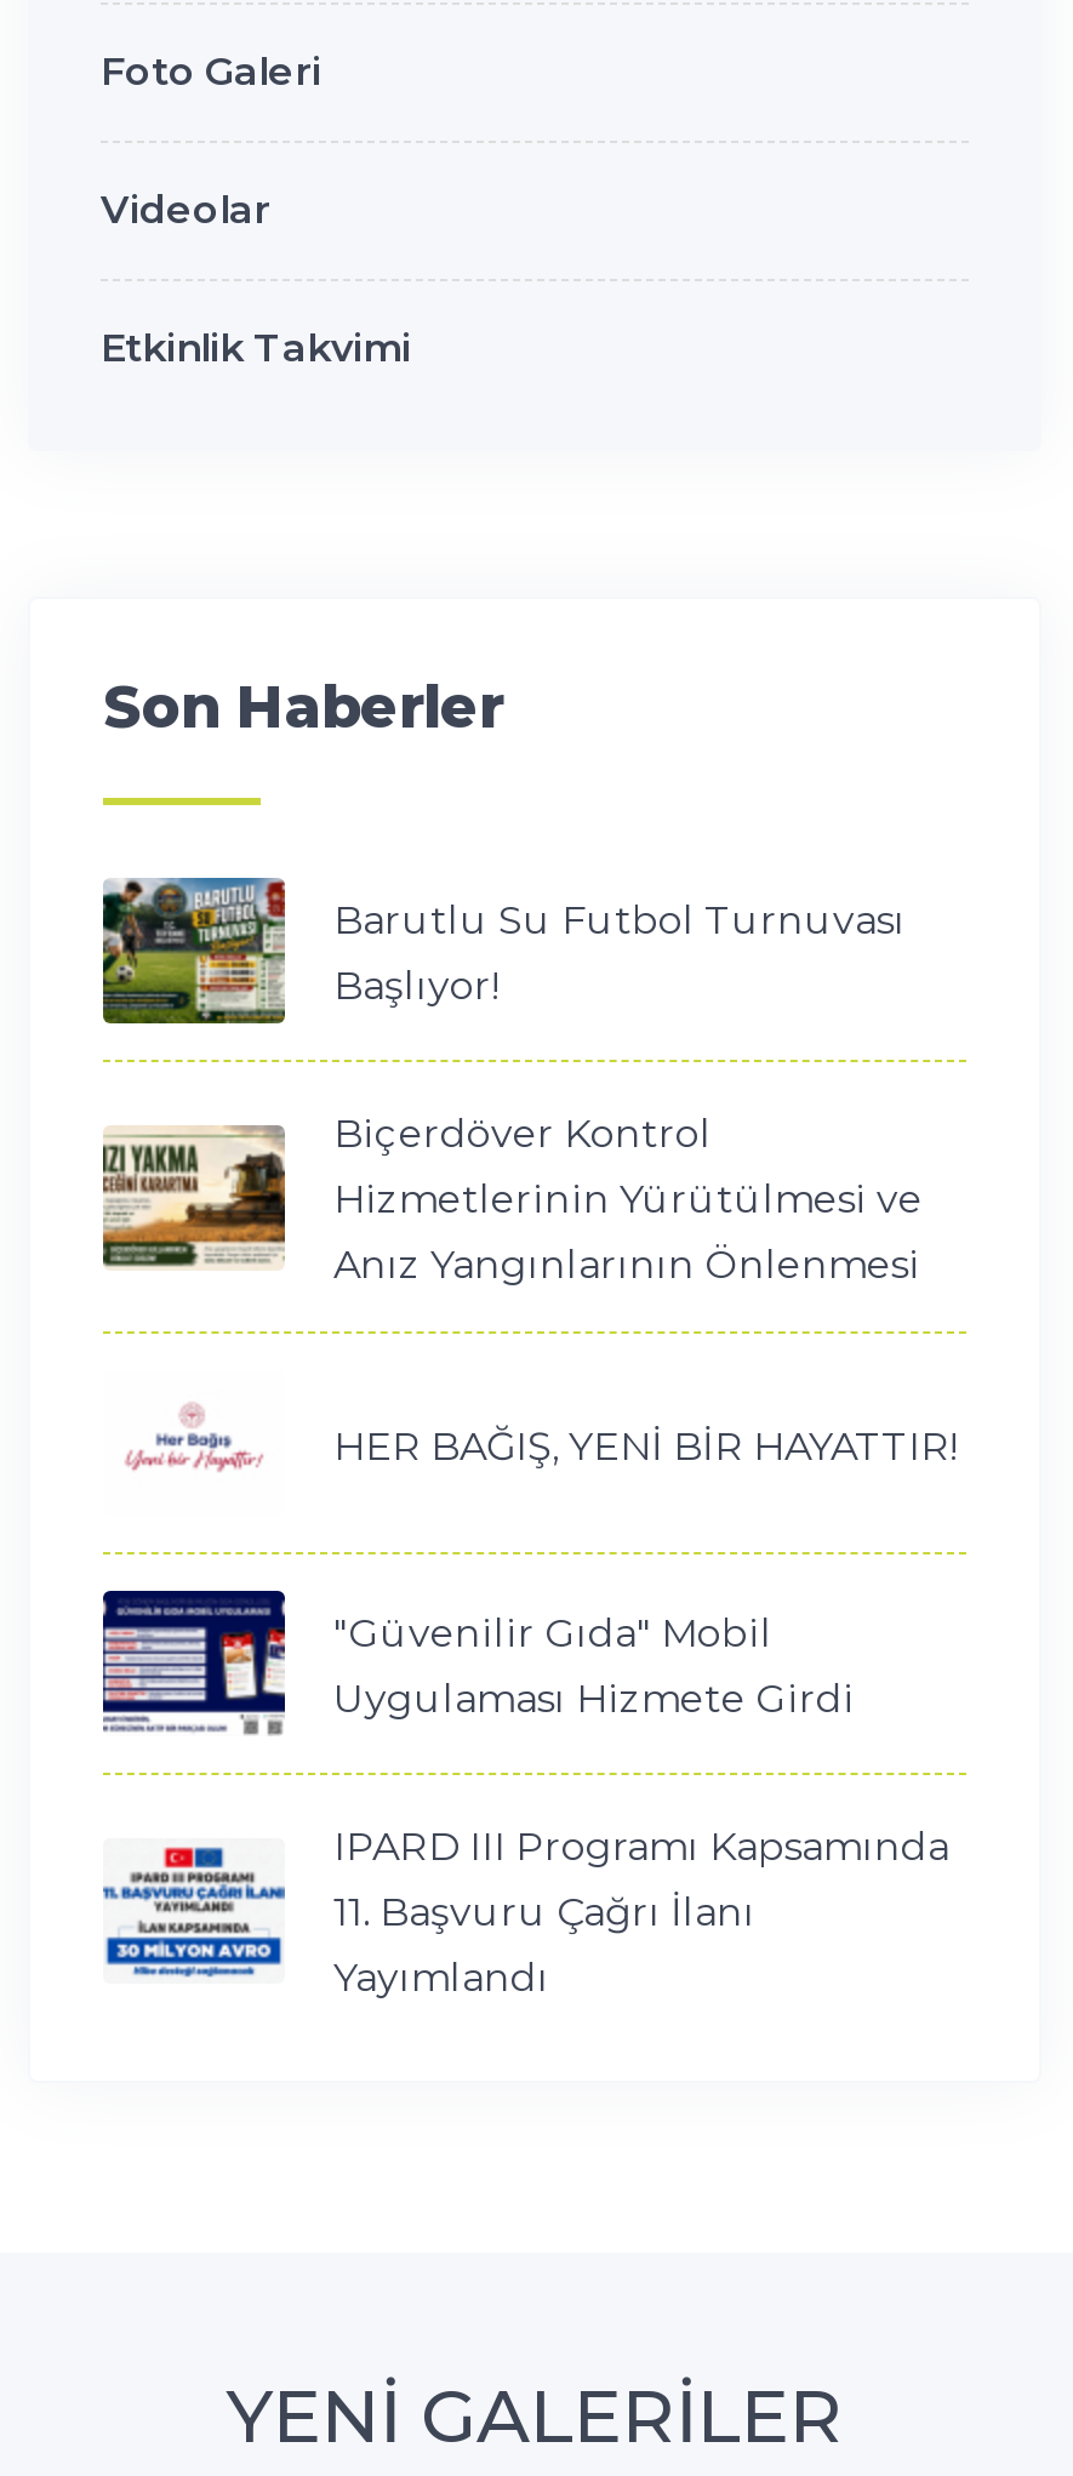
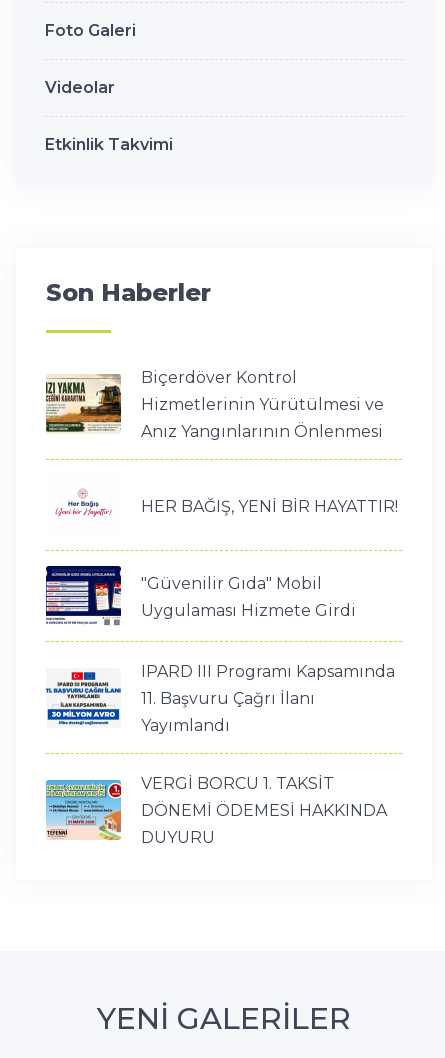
- [image]
- Barutlu Su Futbol Turnuvası
- Başlıyor!

moved up: [image] | Biçerdöver Kontrol | Hizmetlerinin Yürütülmesi ve | ... | 11. Başvuru Çağrı İlanı | Yayımlandı

+ [image]
+ VERGİ BORCU 1. TAKSİT
+ DÖNEMİ ÖDEMESİ HAKKINDA
+ DUYURU
